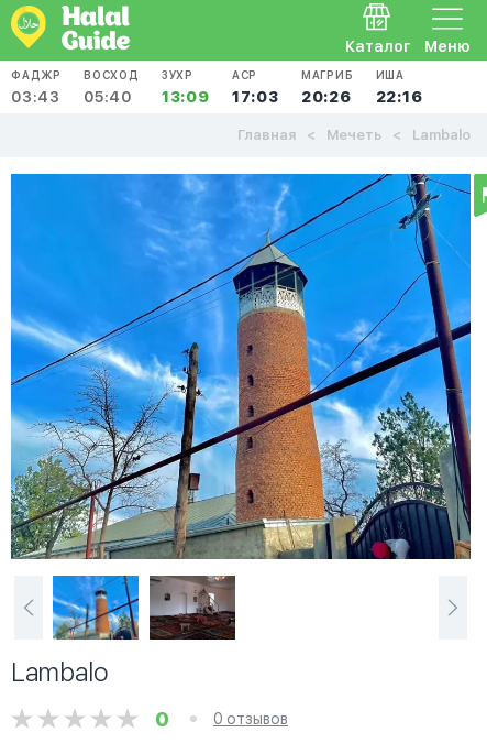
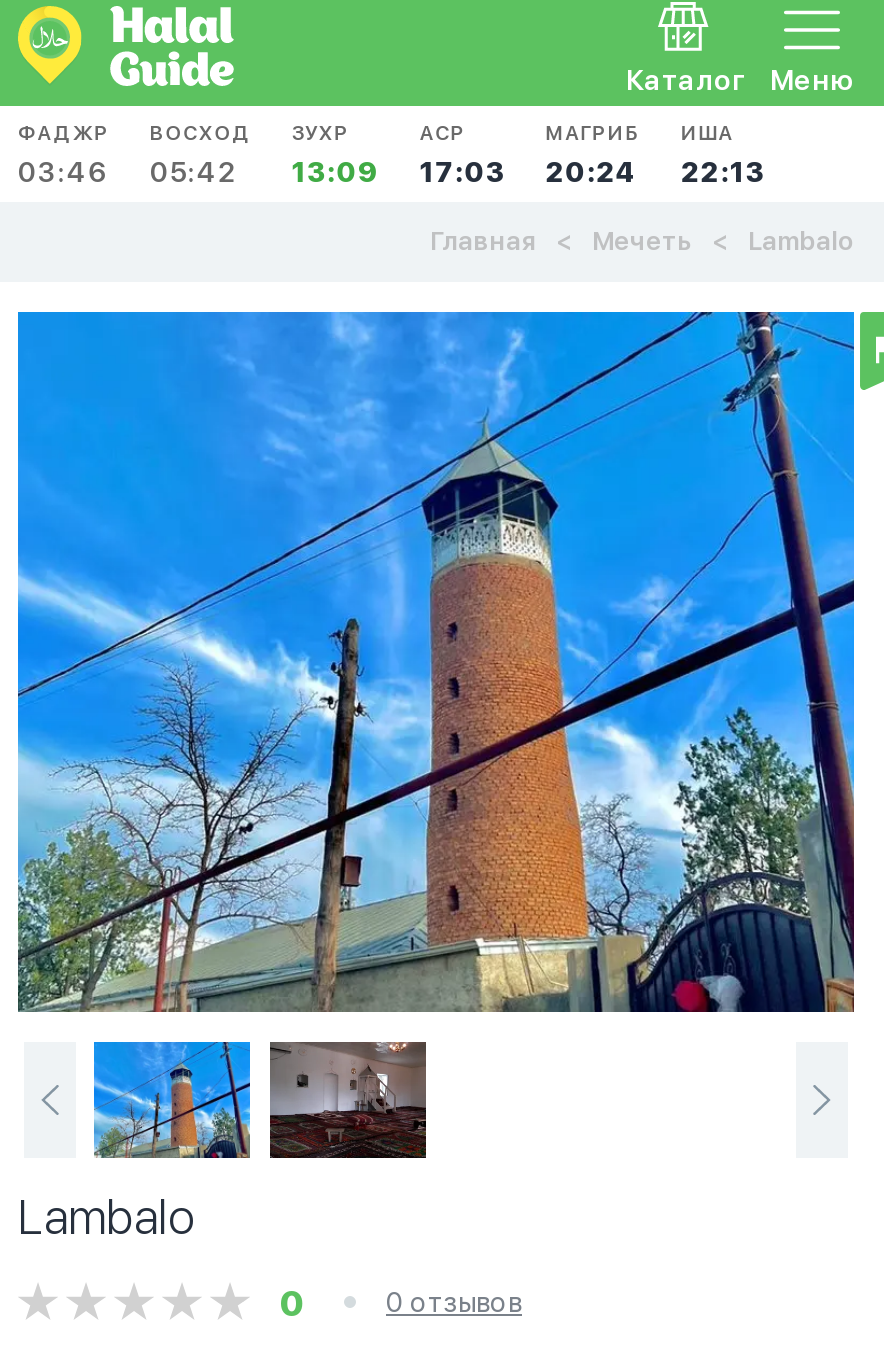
- 03:43
+ 03:46

- 05:40
+ 05:42

- 20:26
+ 20:24

- 22:16
+ 22:13
